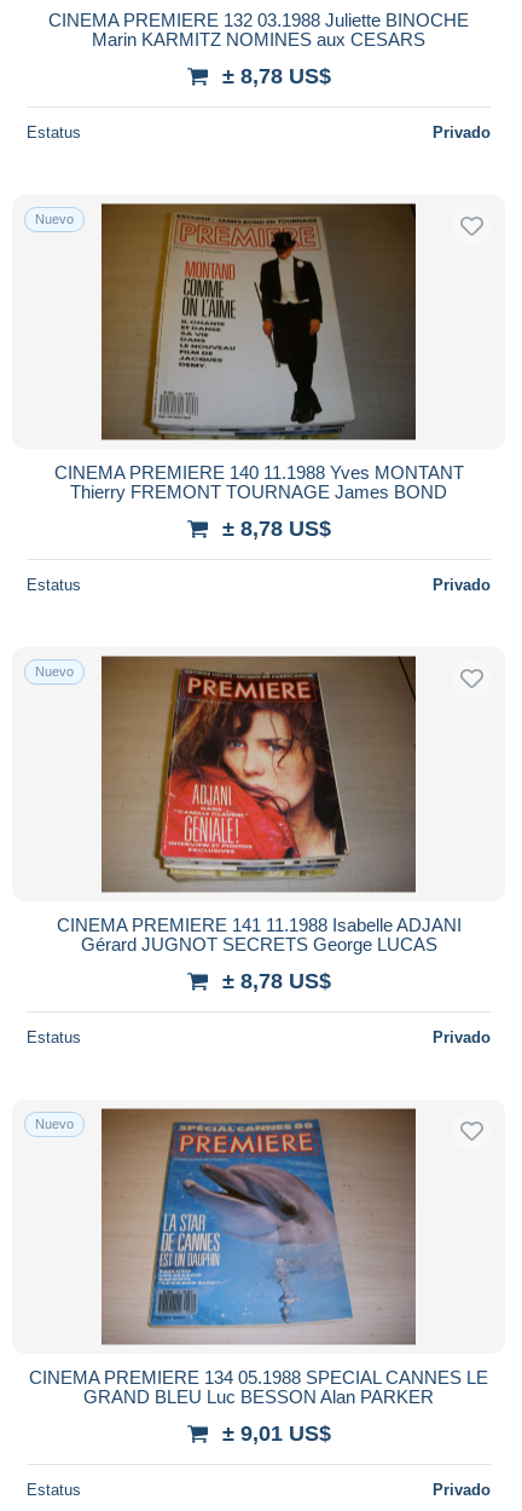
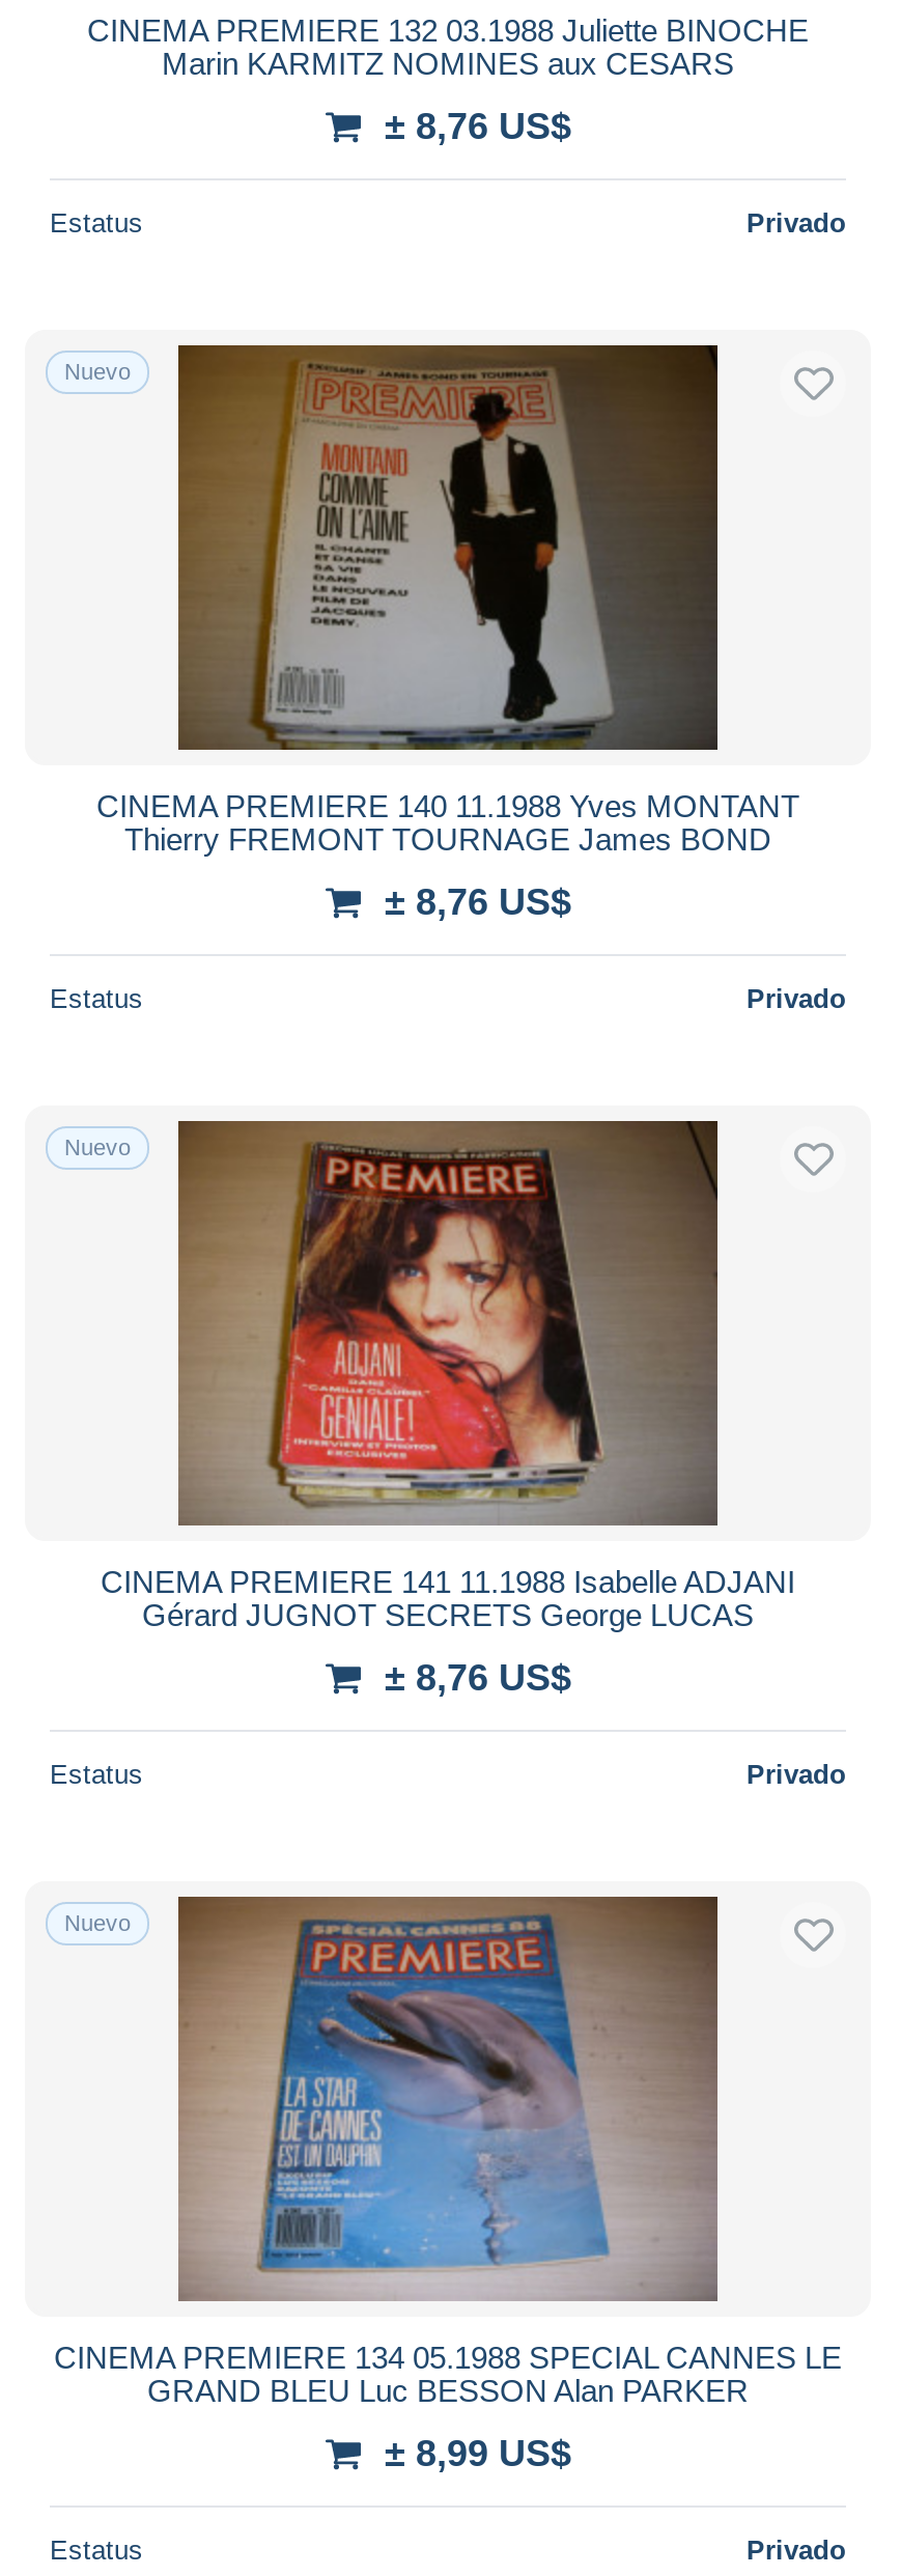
- ± 8,78 US$
+ ± 8,76 US$

- ± 8,78 US$
+ ± 8,76 US$

- ± 8,78 US$
+ ± 8,76 US$

- ± 9,01 US$
+ ± 8,99 US$
